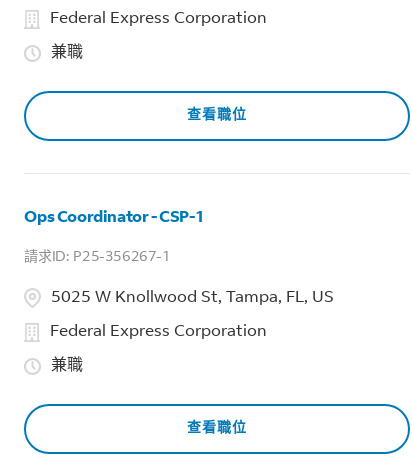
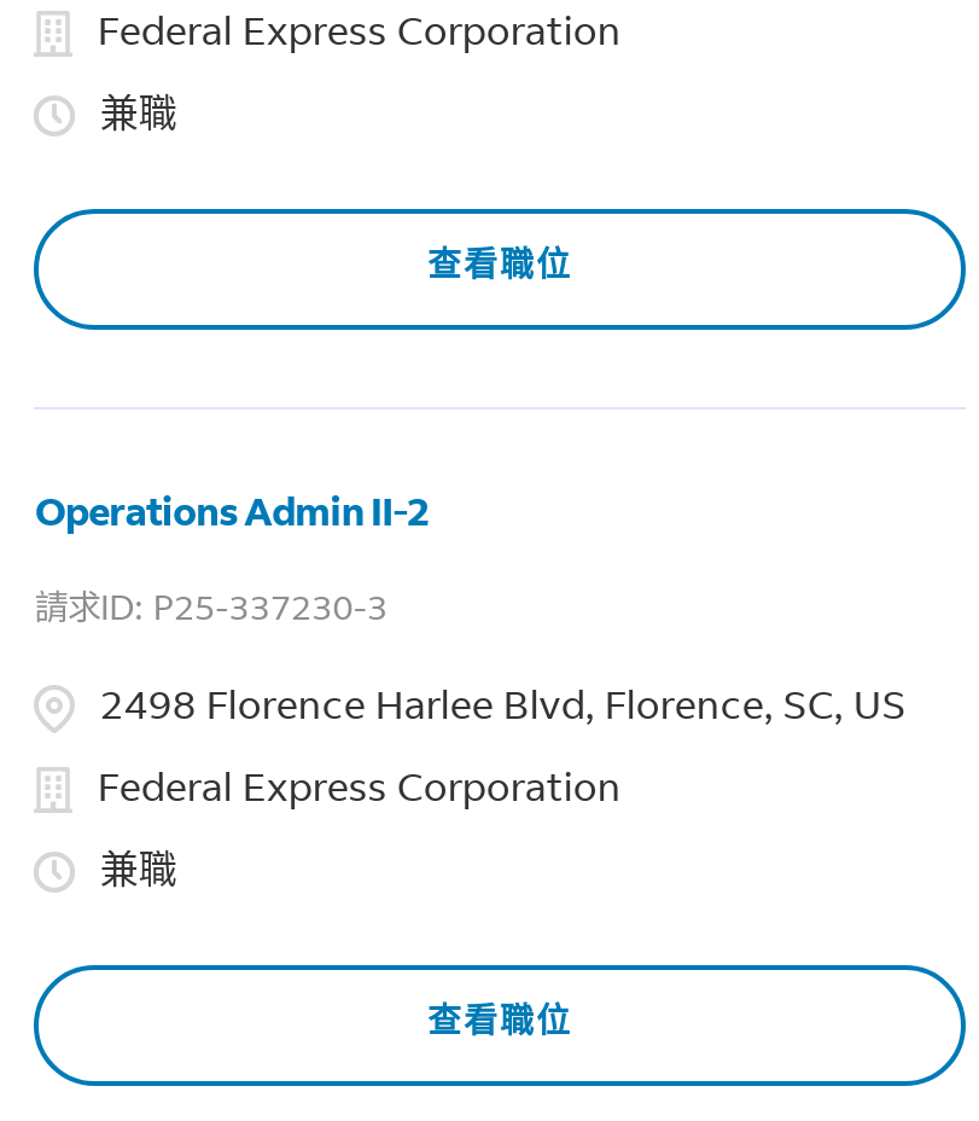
- Ops Coordinator - CSP-1
+ Operations Admin II-2

- P25-356267-1
+ P25-337230-3

- 5025 W Knollwood St, Tampa, FL, US
+ 2498 Florence Harlee Blvd, Florence, SC, US
